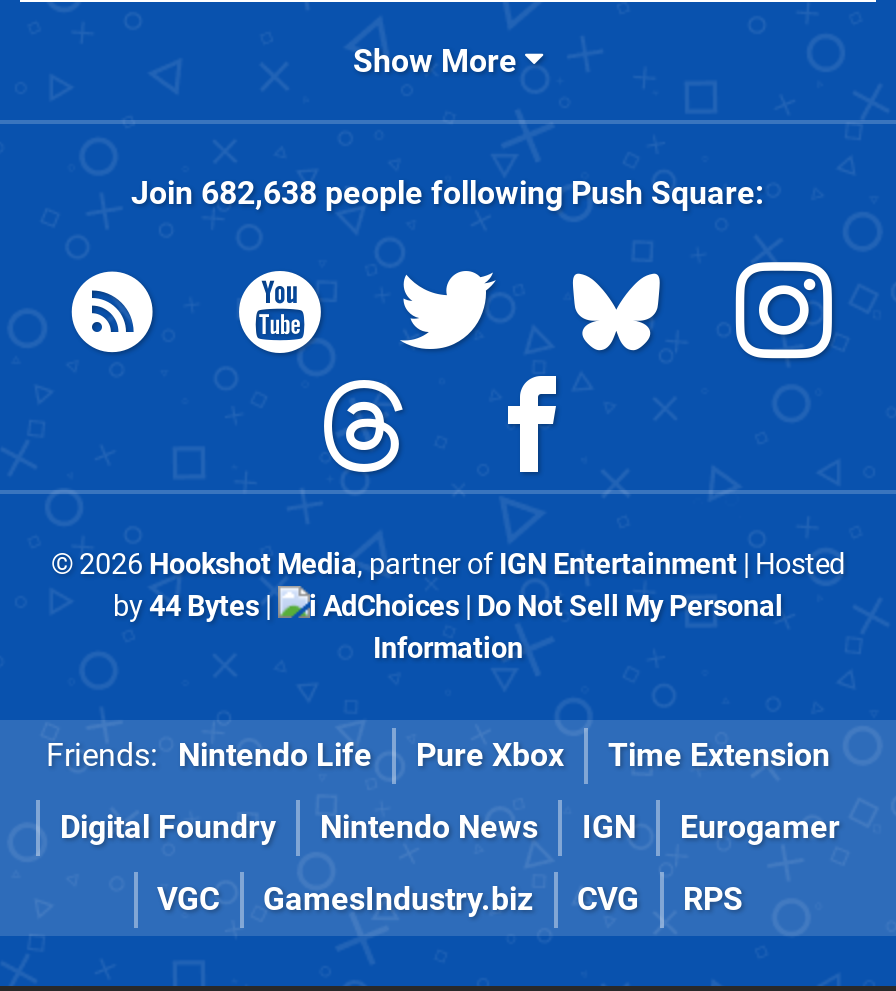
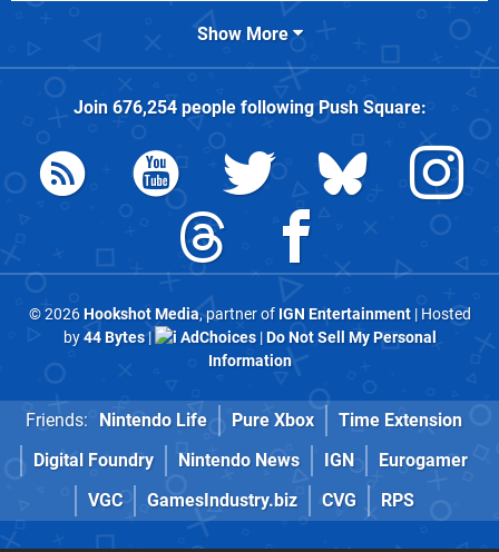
- Join 682,638 people following Push Square:
+ Join 676,254 people following Push Square:
